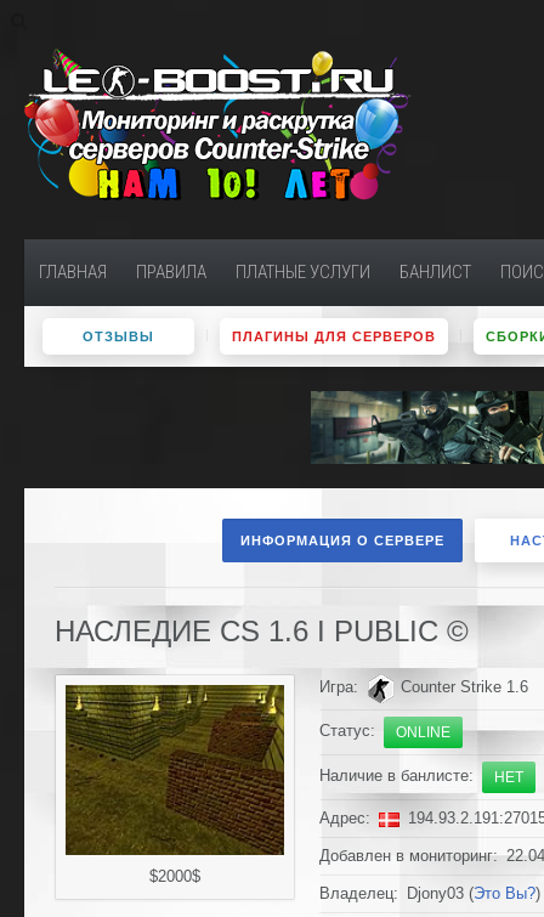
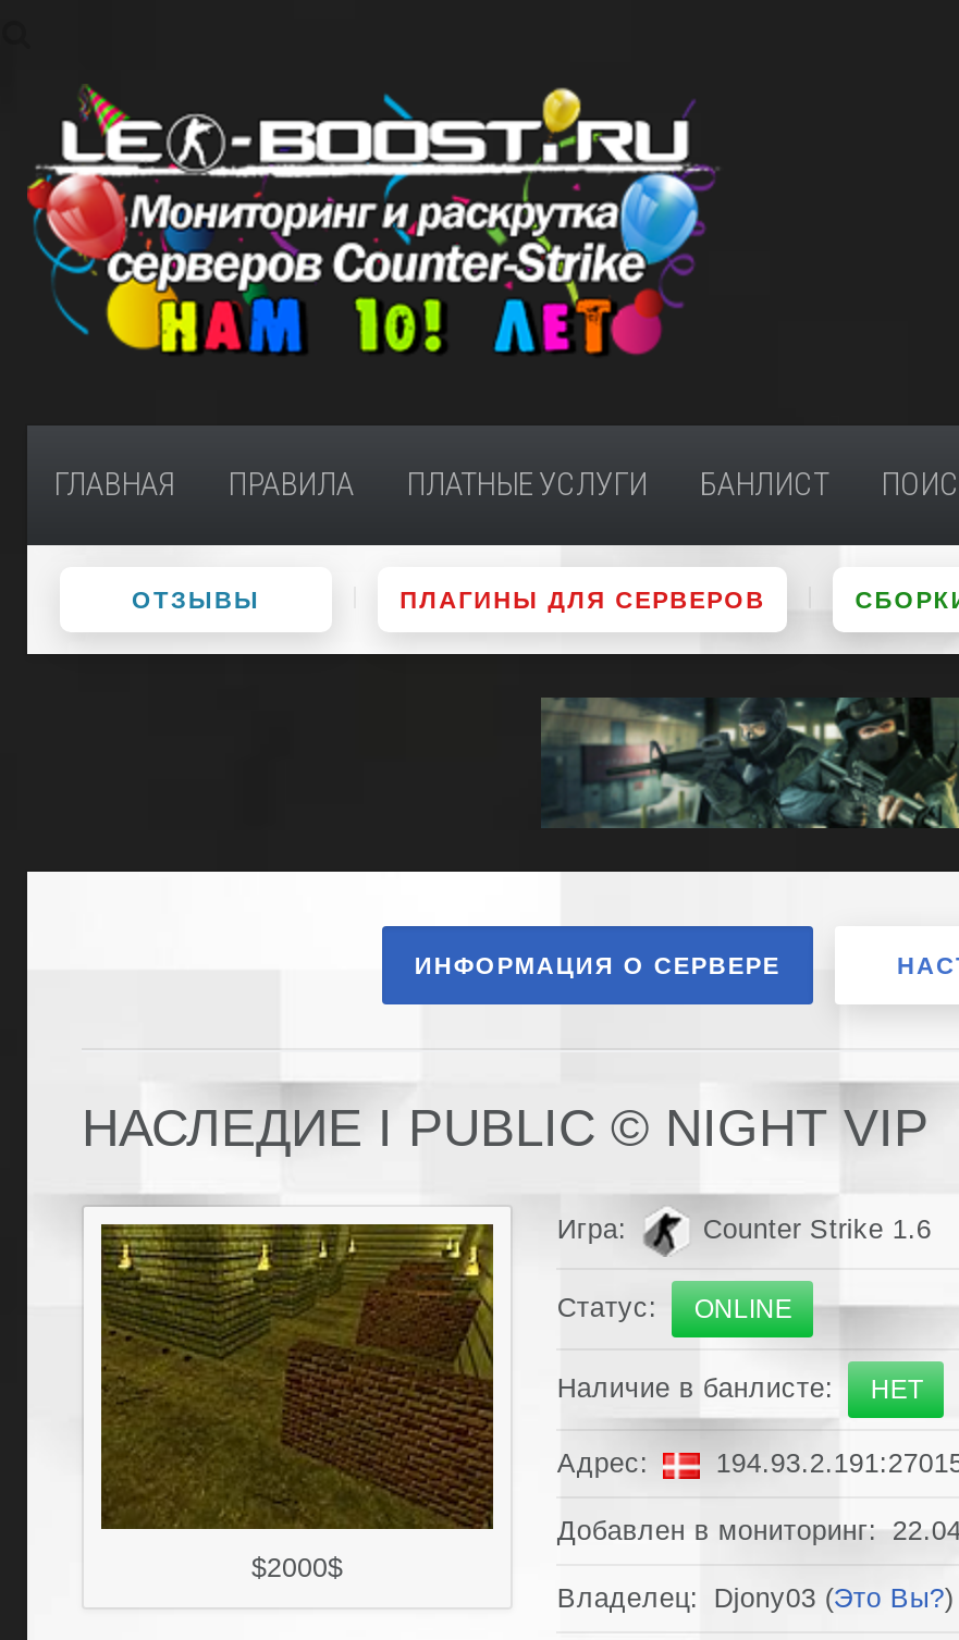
- НАСЛЕДИЕ CS 1.6 I PUBLIC ©
+ НАСЛЕДИЕ I PUBLIC © NIGHT VIP
